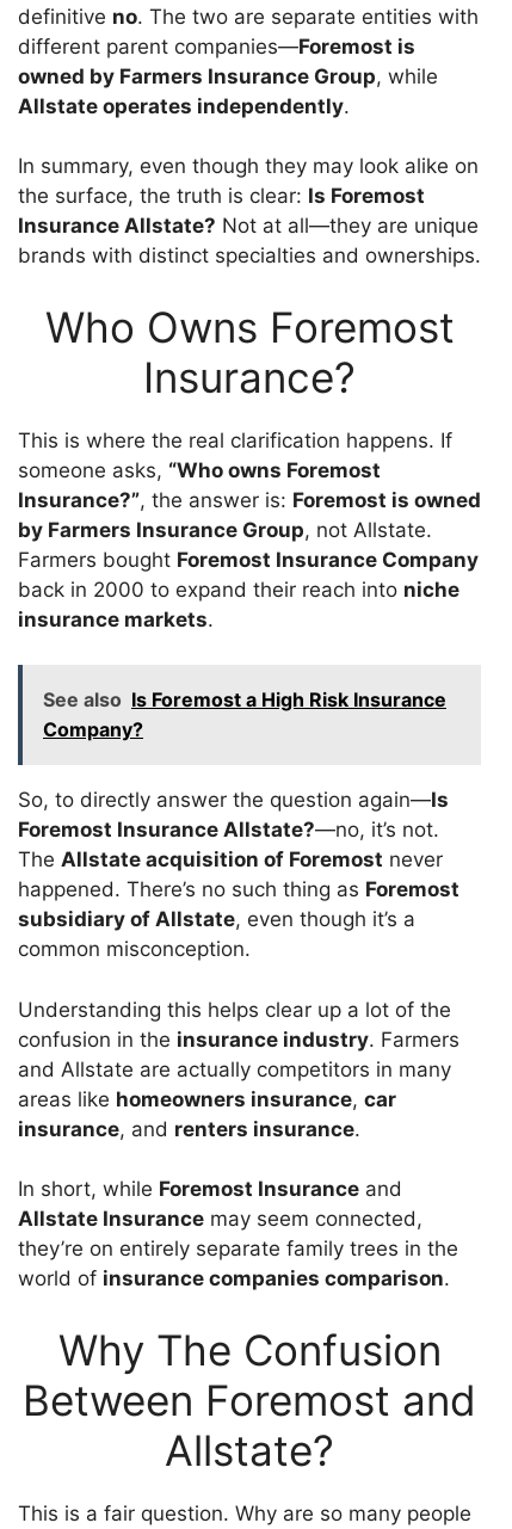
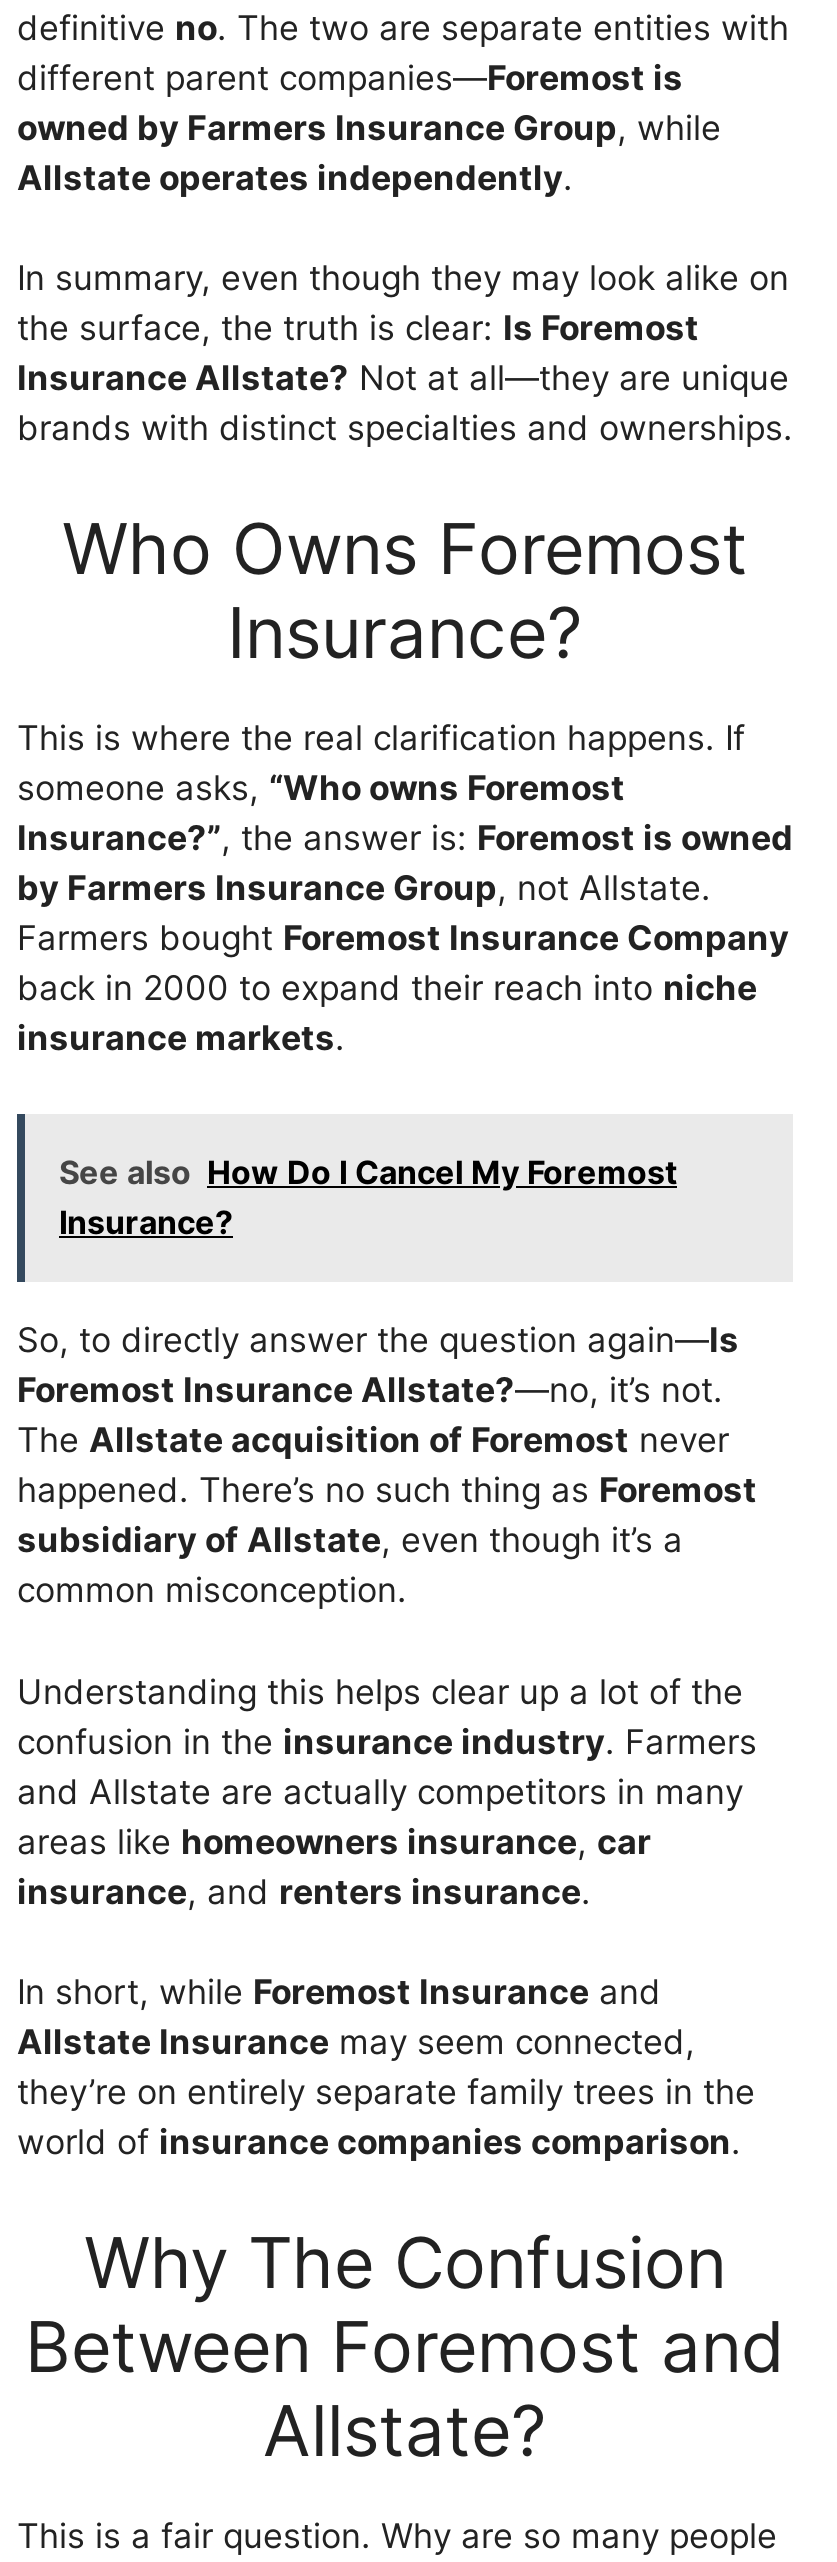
- See also Is Foremost a High Risk Insurance
- Company?
+ See also How Do I Cancel My Foremost
+ Insurance?
